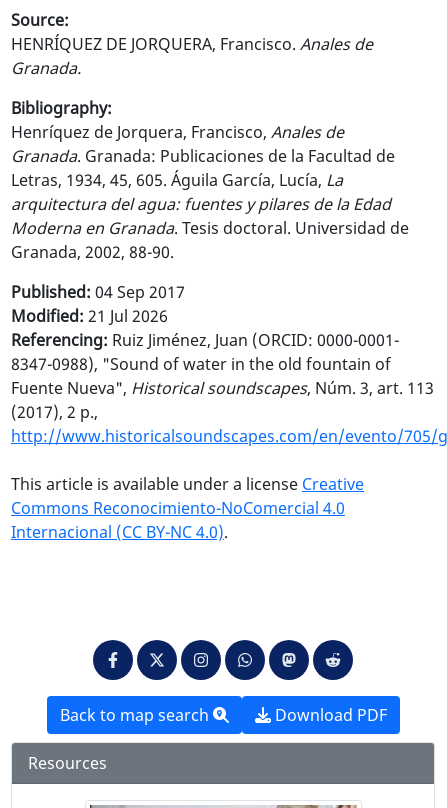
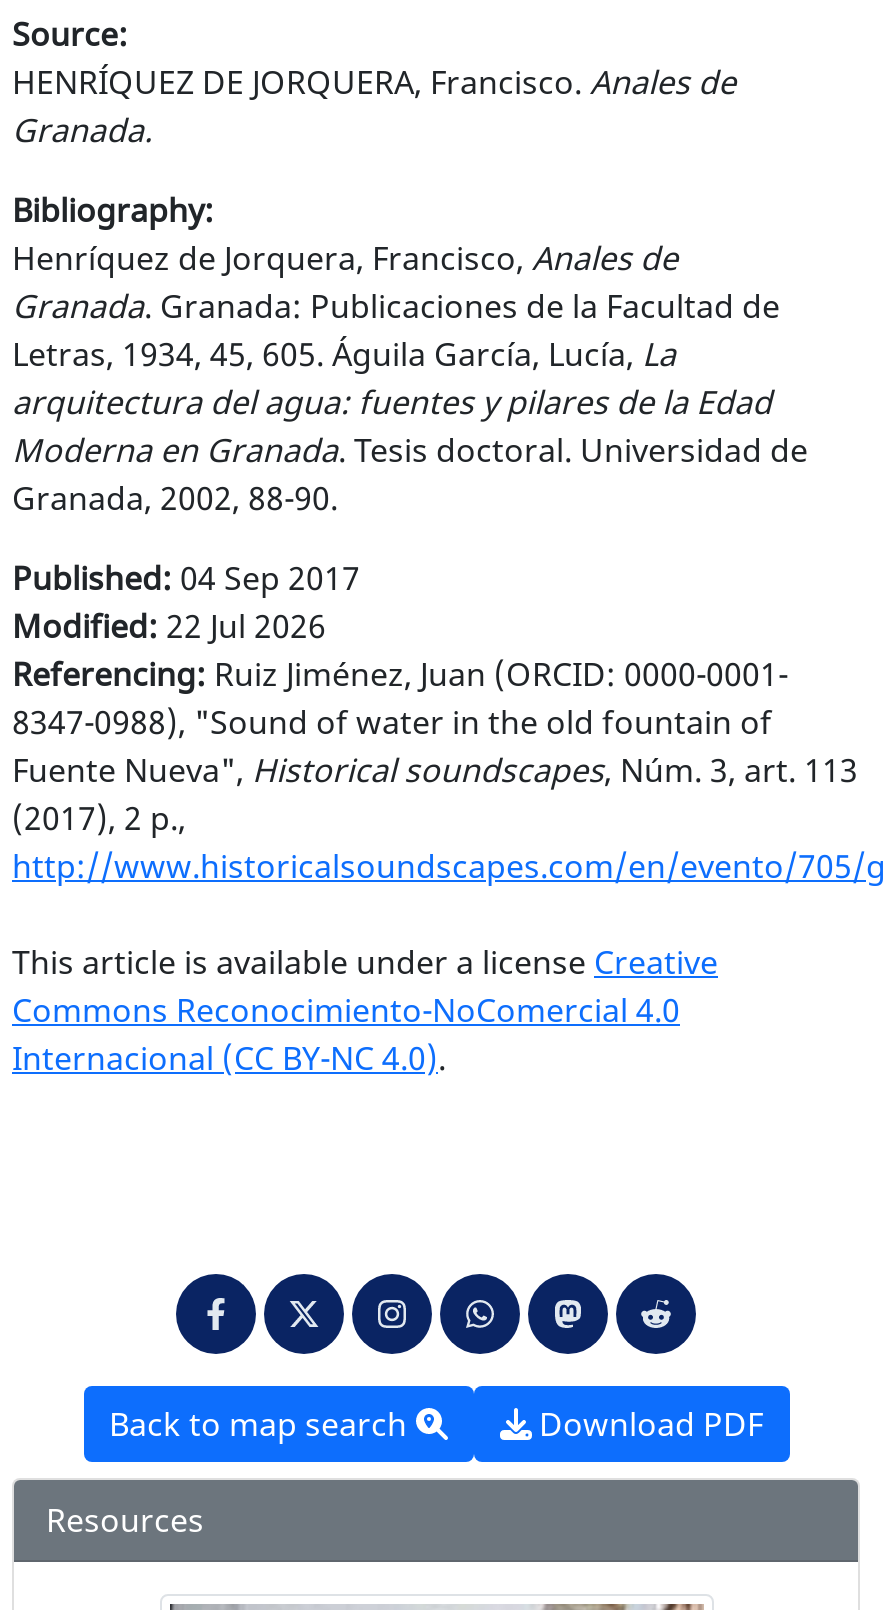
- Modified: 21 Jul 2026
+ Modified: 22 Jul 2026
